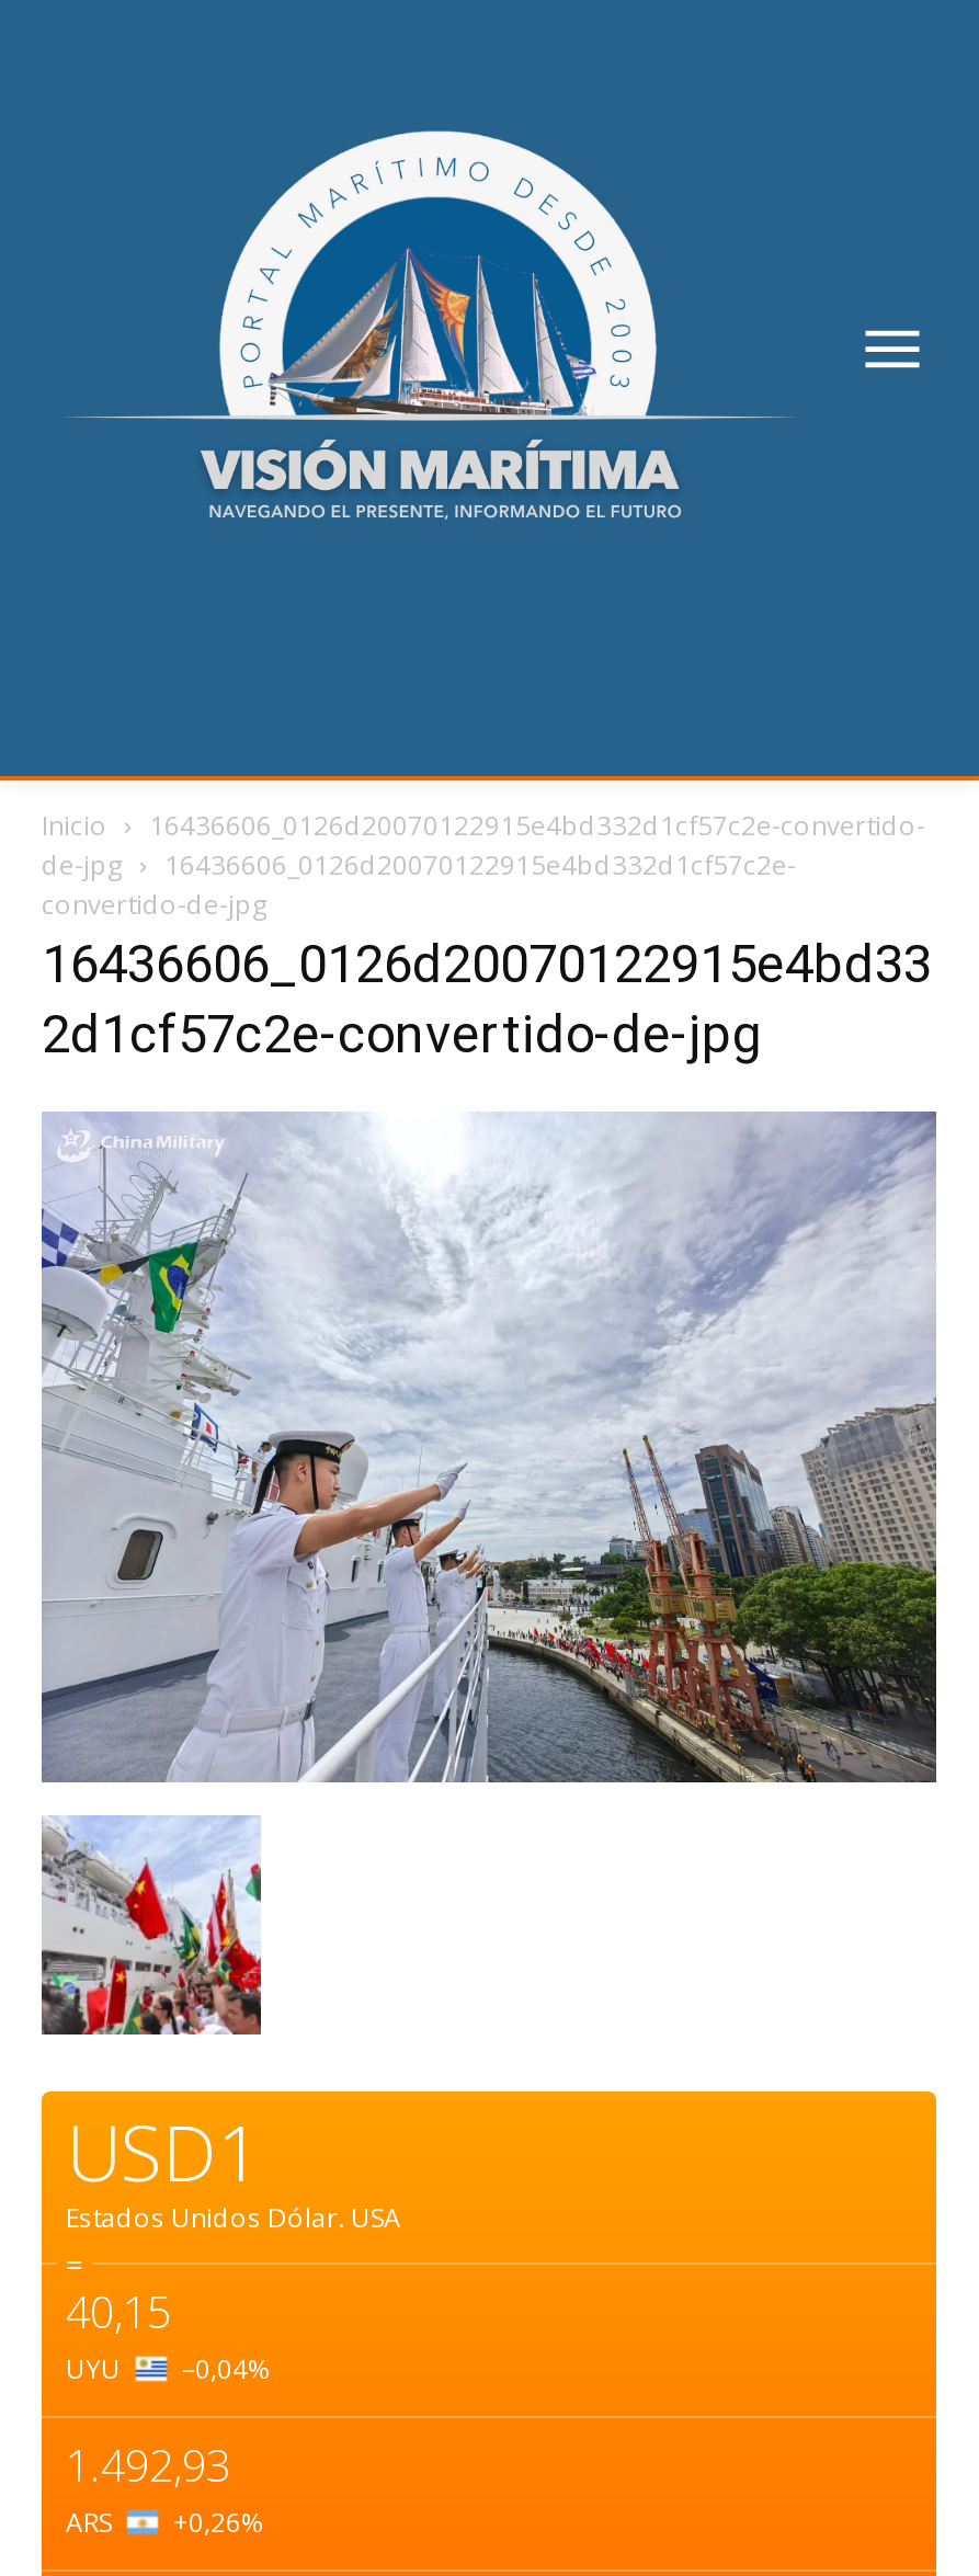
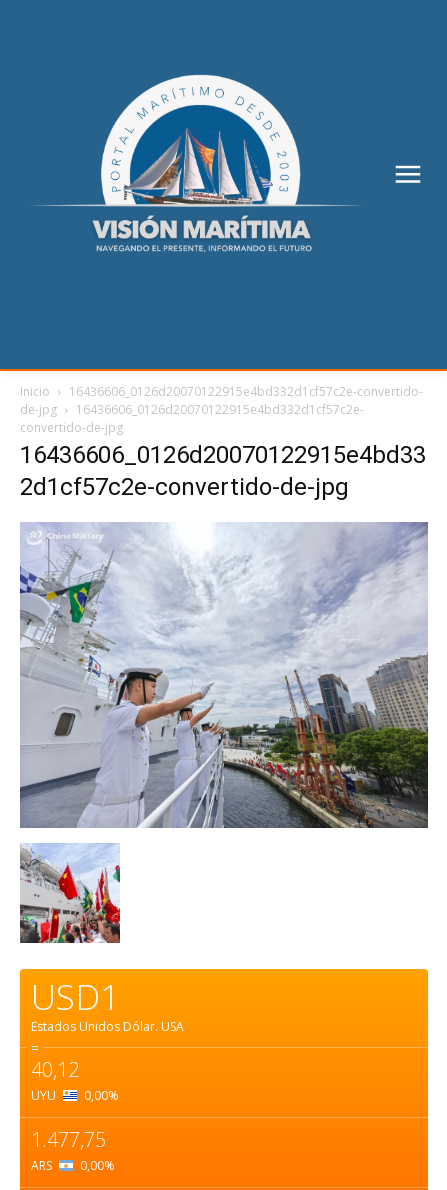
- 40,15
+ 40,12

- UYU –0,04%
+ UYU 0,00%

- 1.492,93
+ 1.477,75

- ARS +0,26%
+ ARS 0,00%
